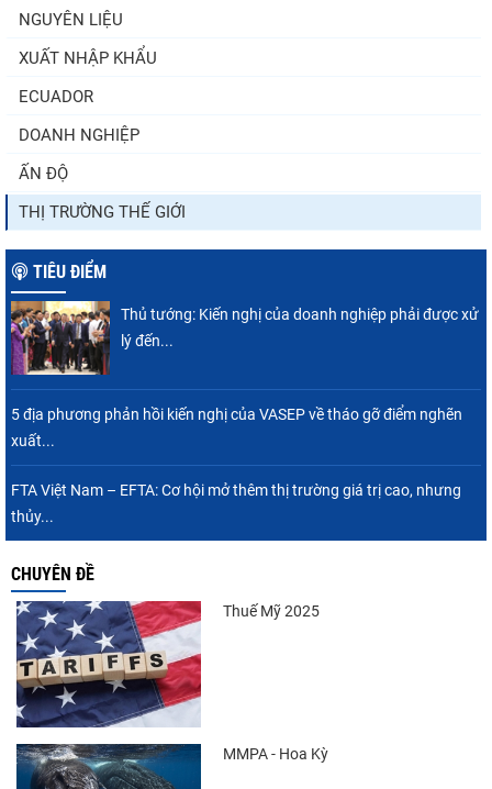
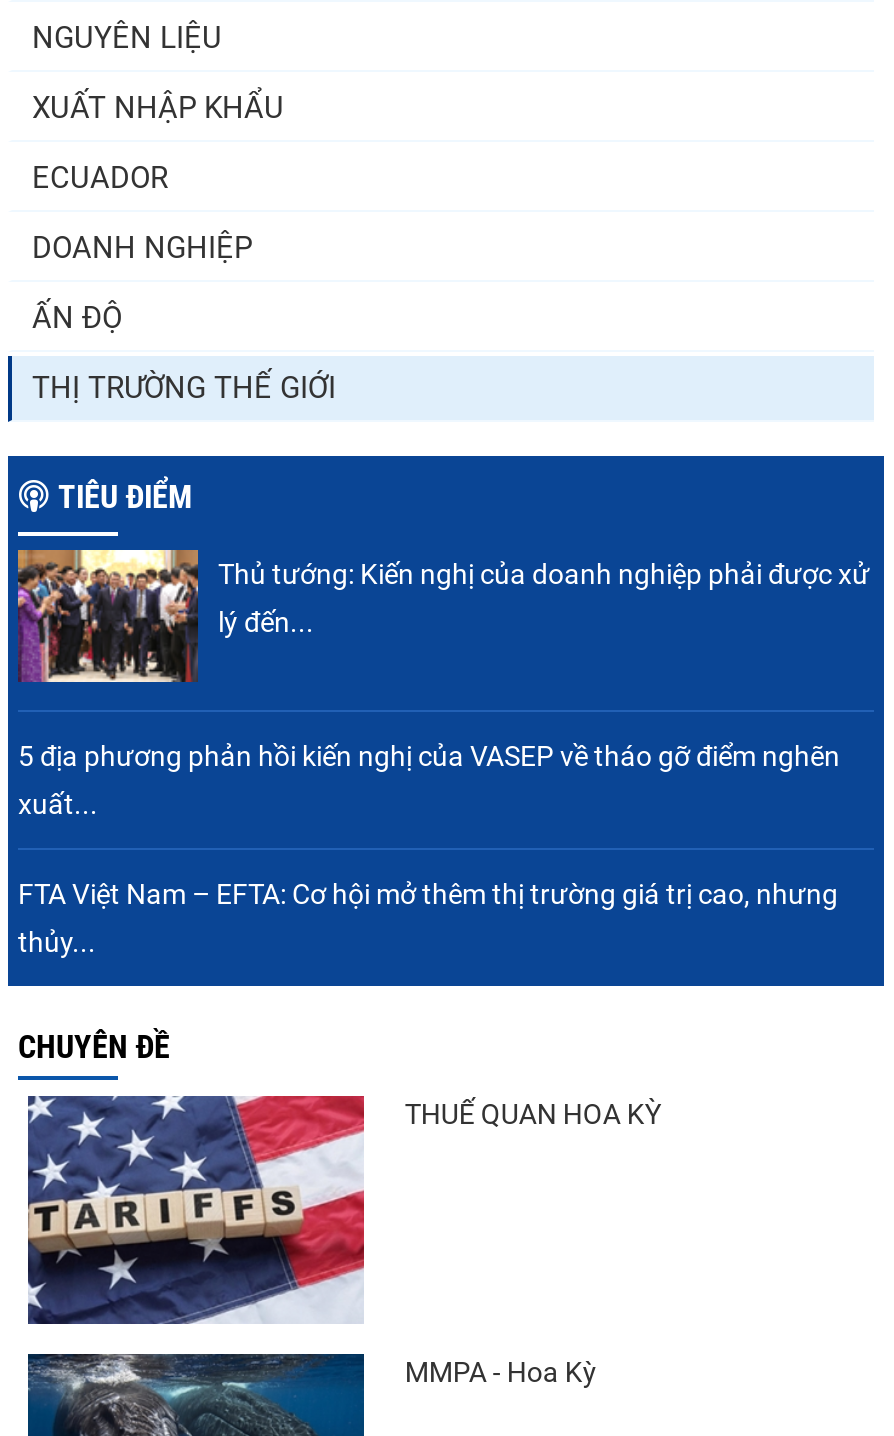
- Thuế Mỹ 2025
+ THUẾ QUAN HOA KỲ
